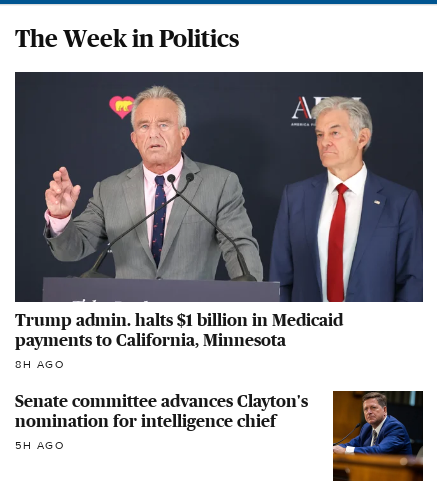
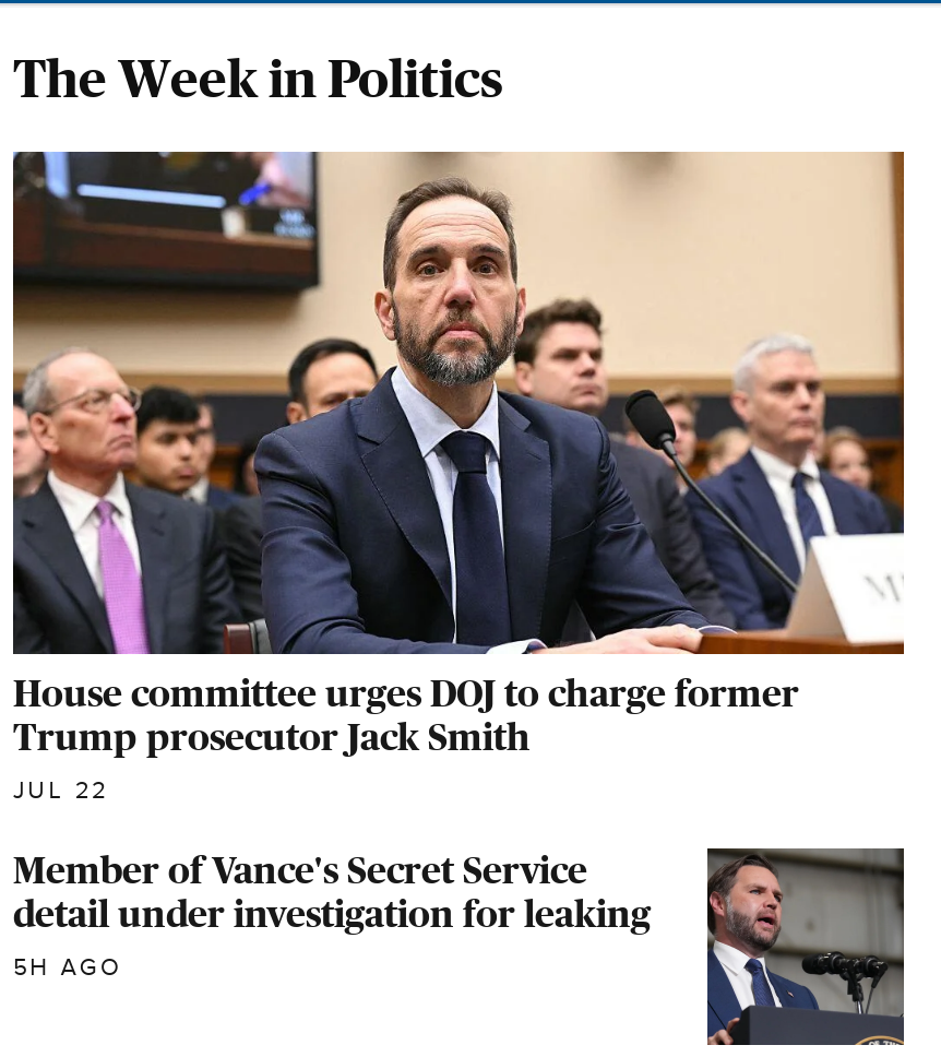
- [image]
- Trump admin. halts $1 billion in Medicaid
- payments to California, Minnesota
- 8H AGO
+ [image]
+ House committee urges DOJ to charge former
+ Trump prosecutor Jack Smith
+ JUL 22

- [image]
- Senate committee advances Clayton's
- nomination for intelligence chief
+ [image]
+ Member of Vance's Secret Service
+ detail under investigation for leaking
